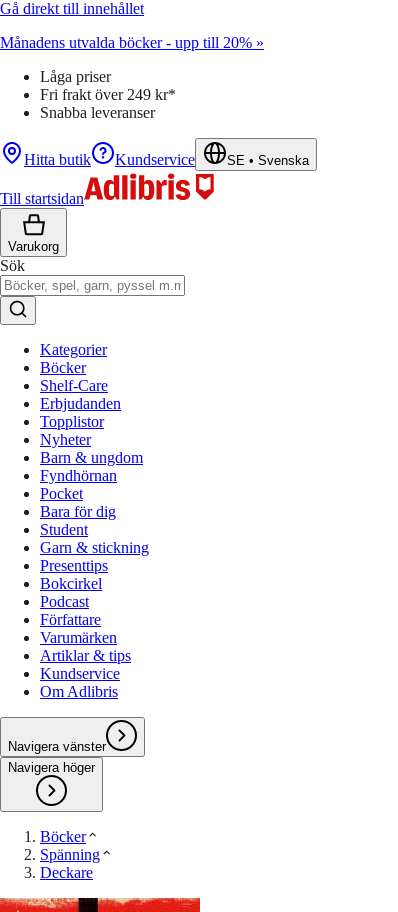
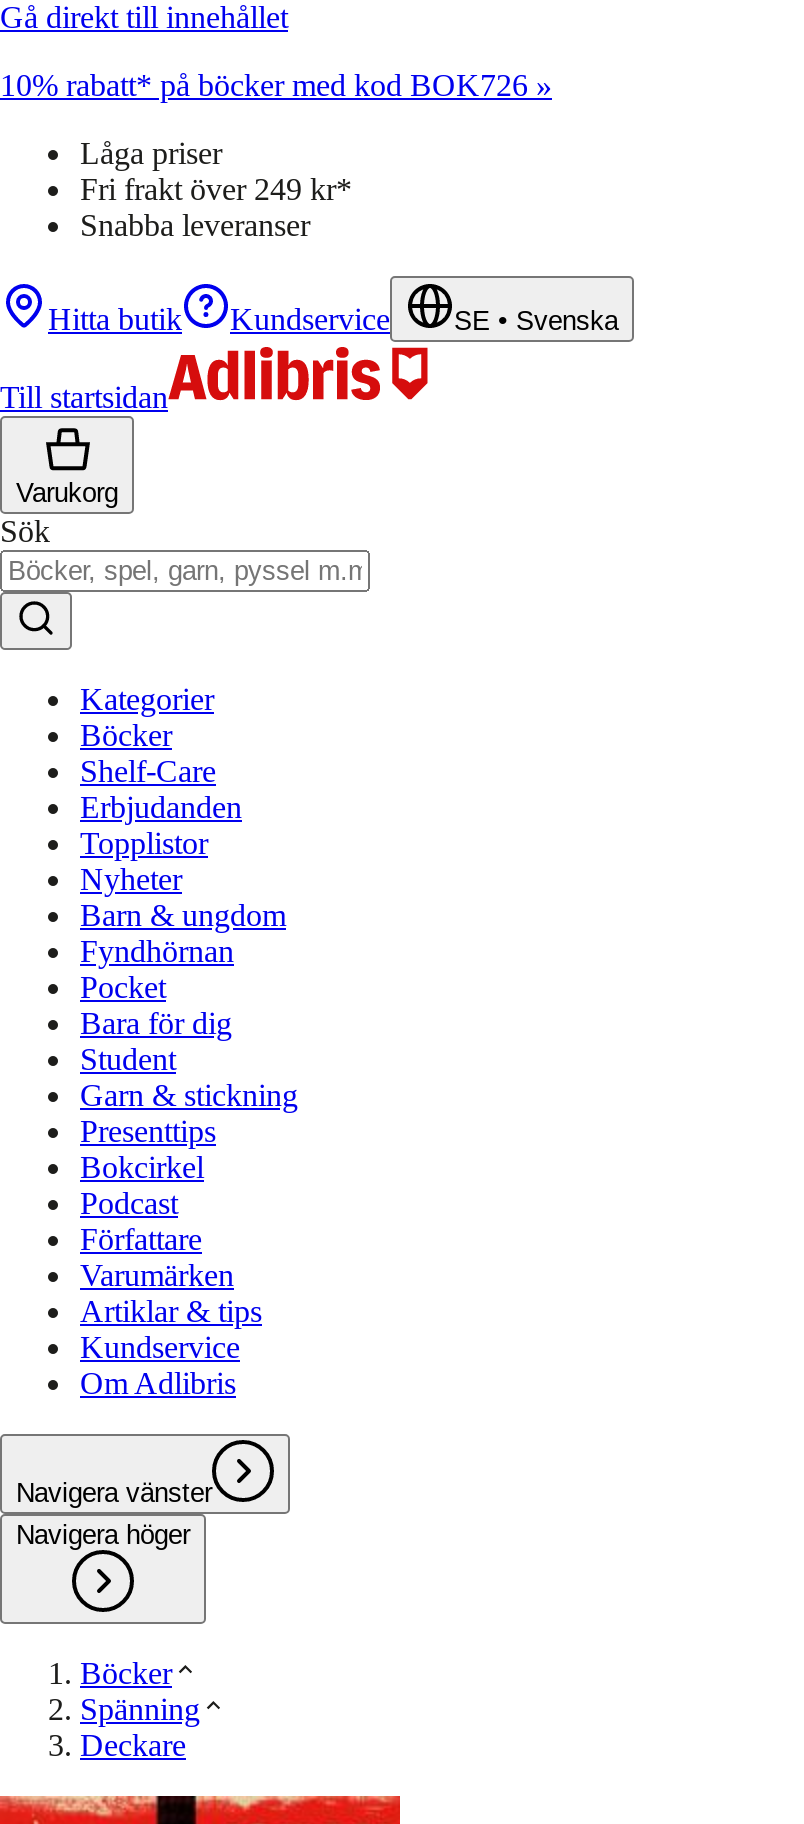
- Månadens utvalda böcker - upp till 20% »
+ 10% rabatt* på böcker med kod BOK726 »
